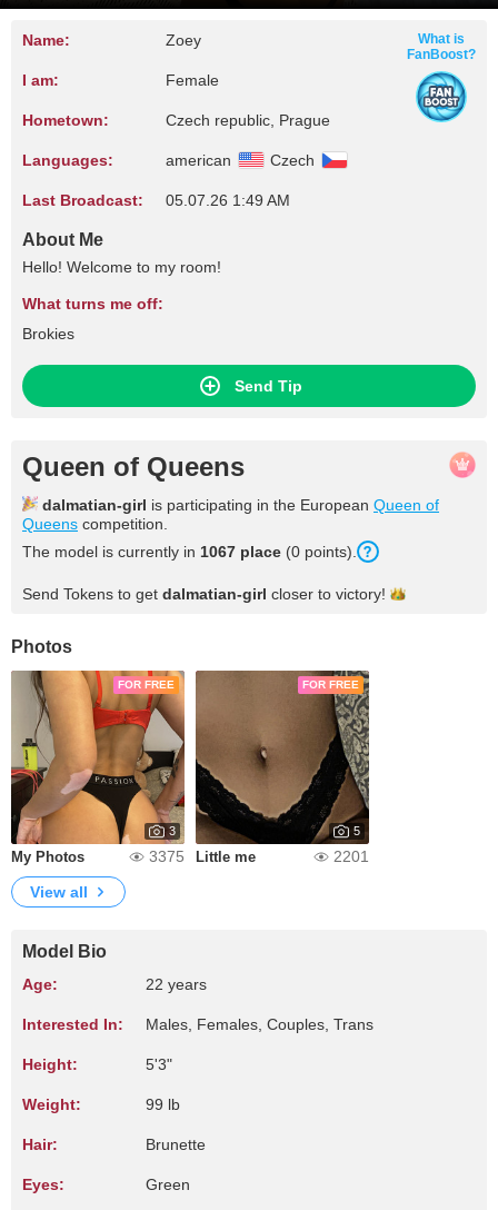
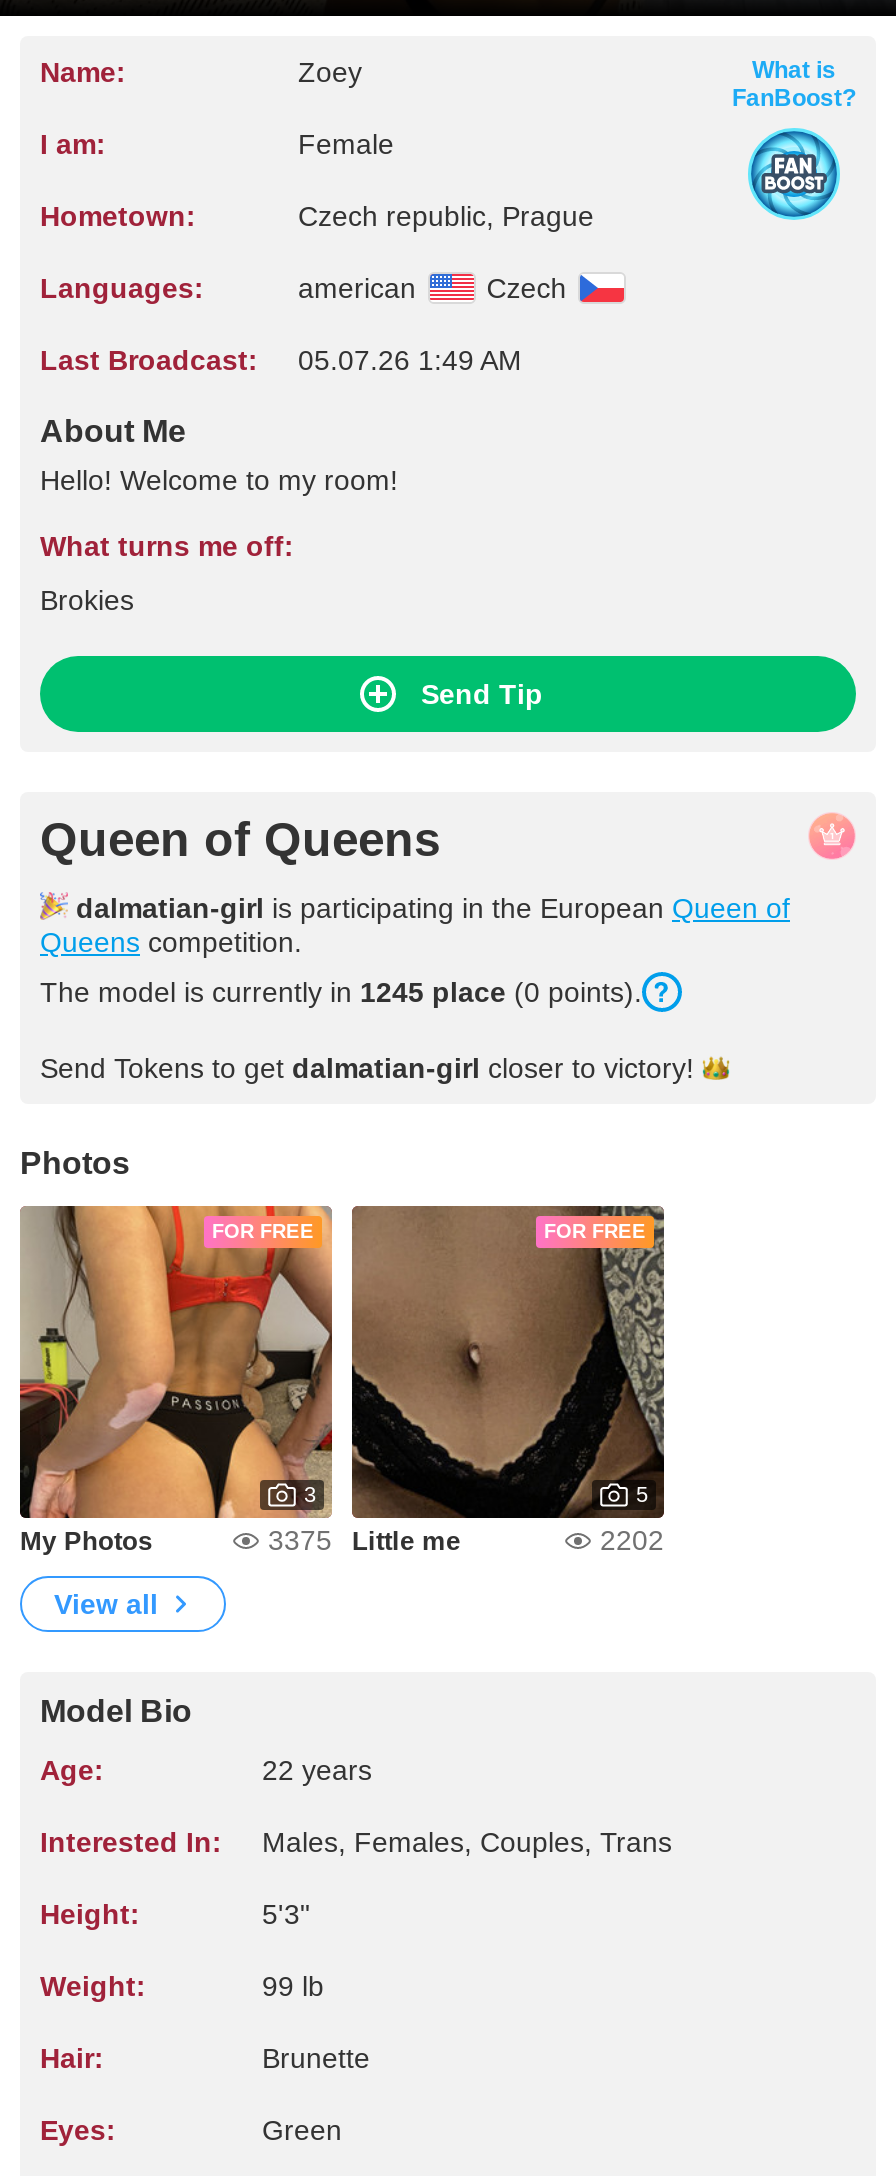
- The model is currently in 1067 place (0 points).
+ The model is currently in 1245 place (0 points).

- 2201
+ 2202
